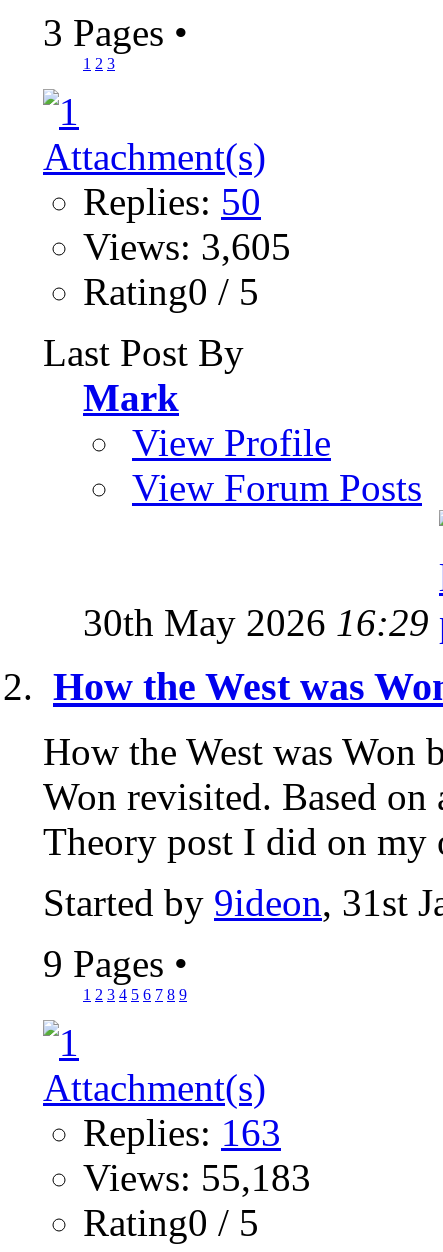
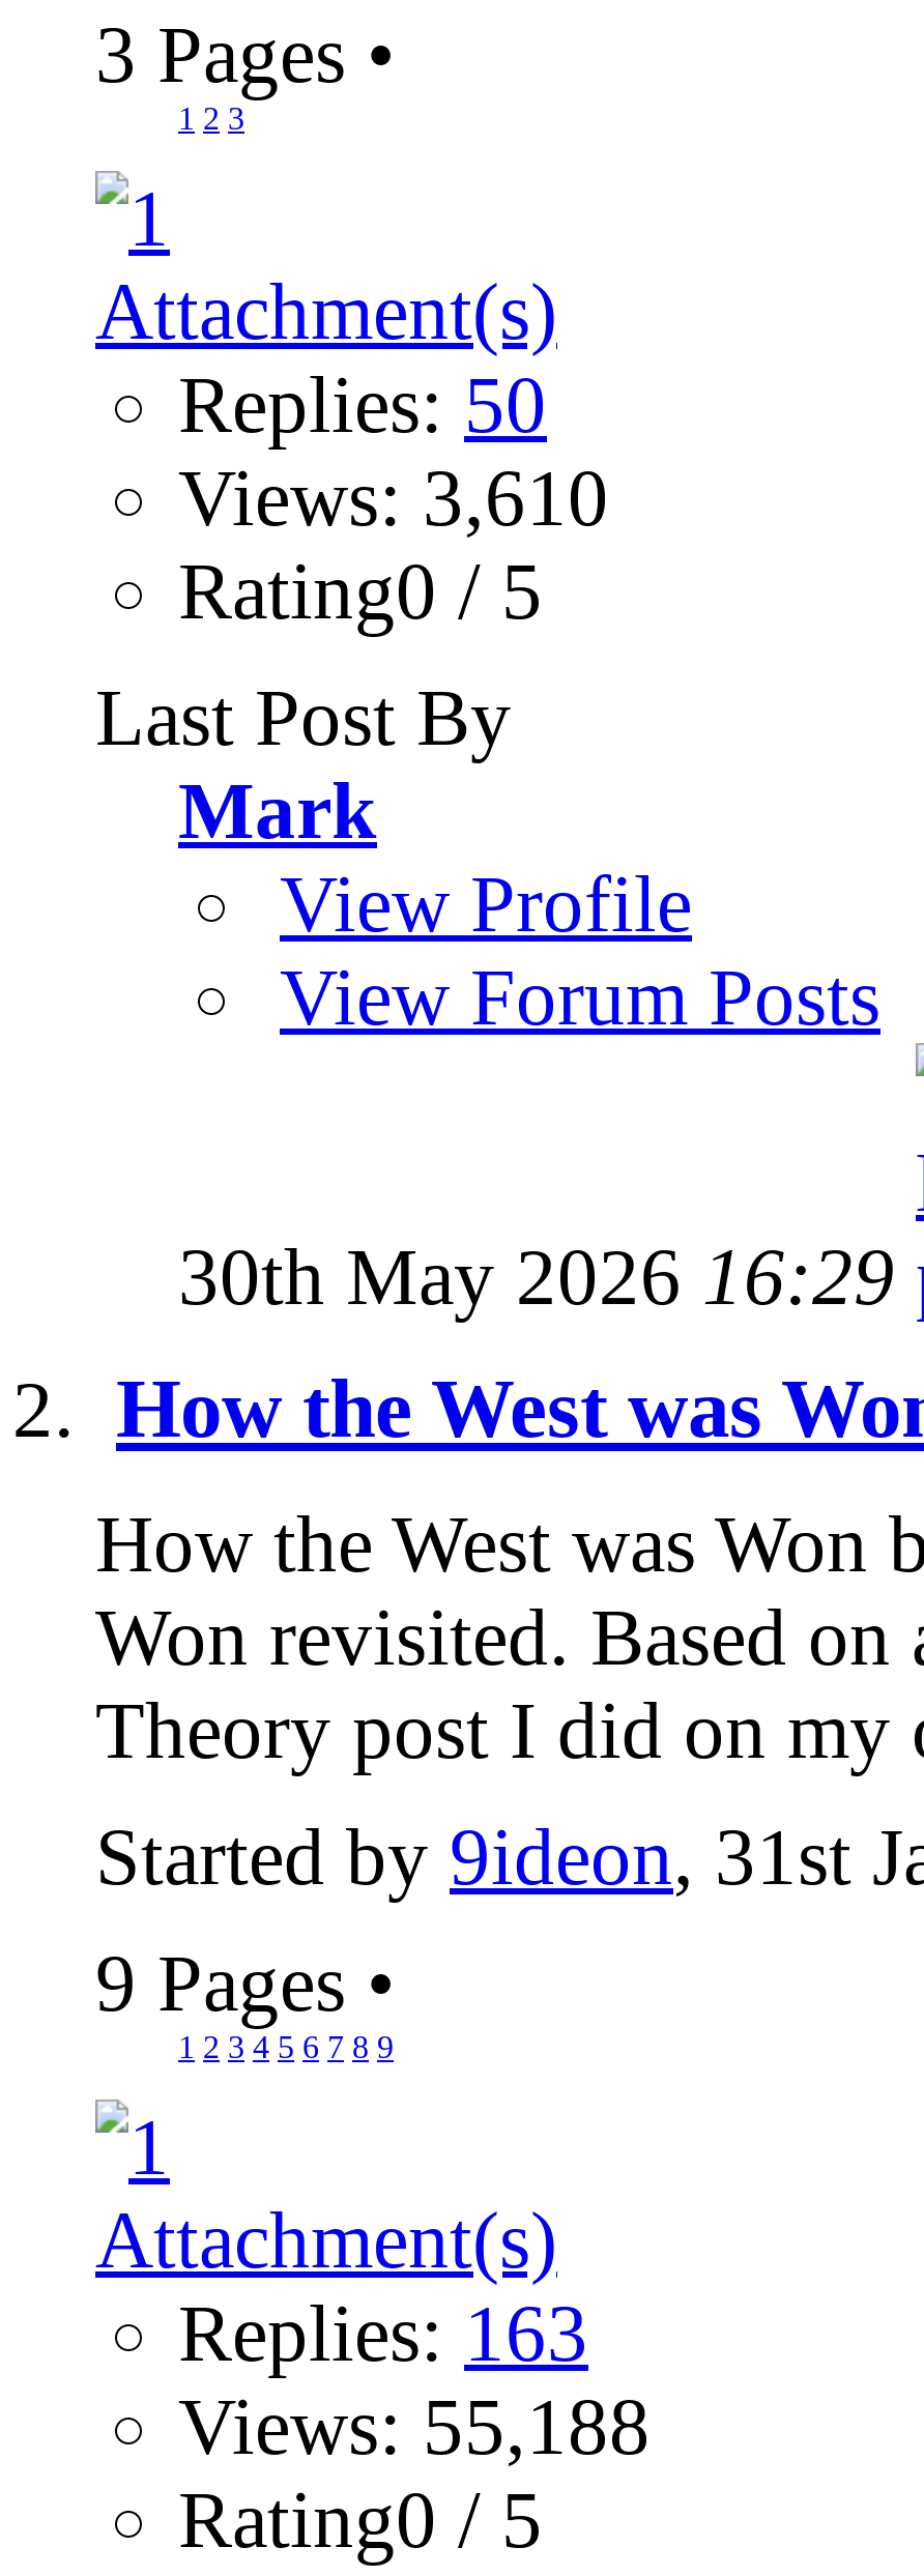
- Views: 3,605
+ Views: 3,610

- Views: 55,183
+ Views: 55,188
